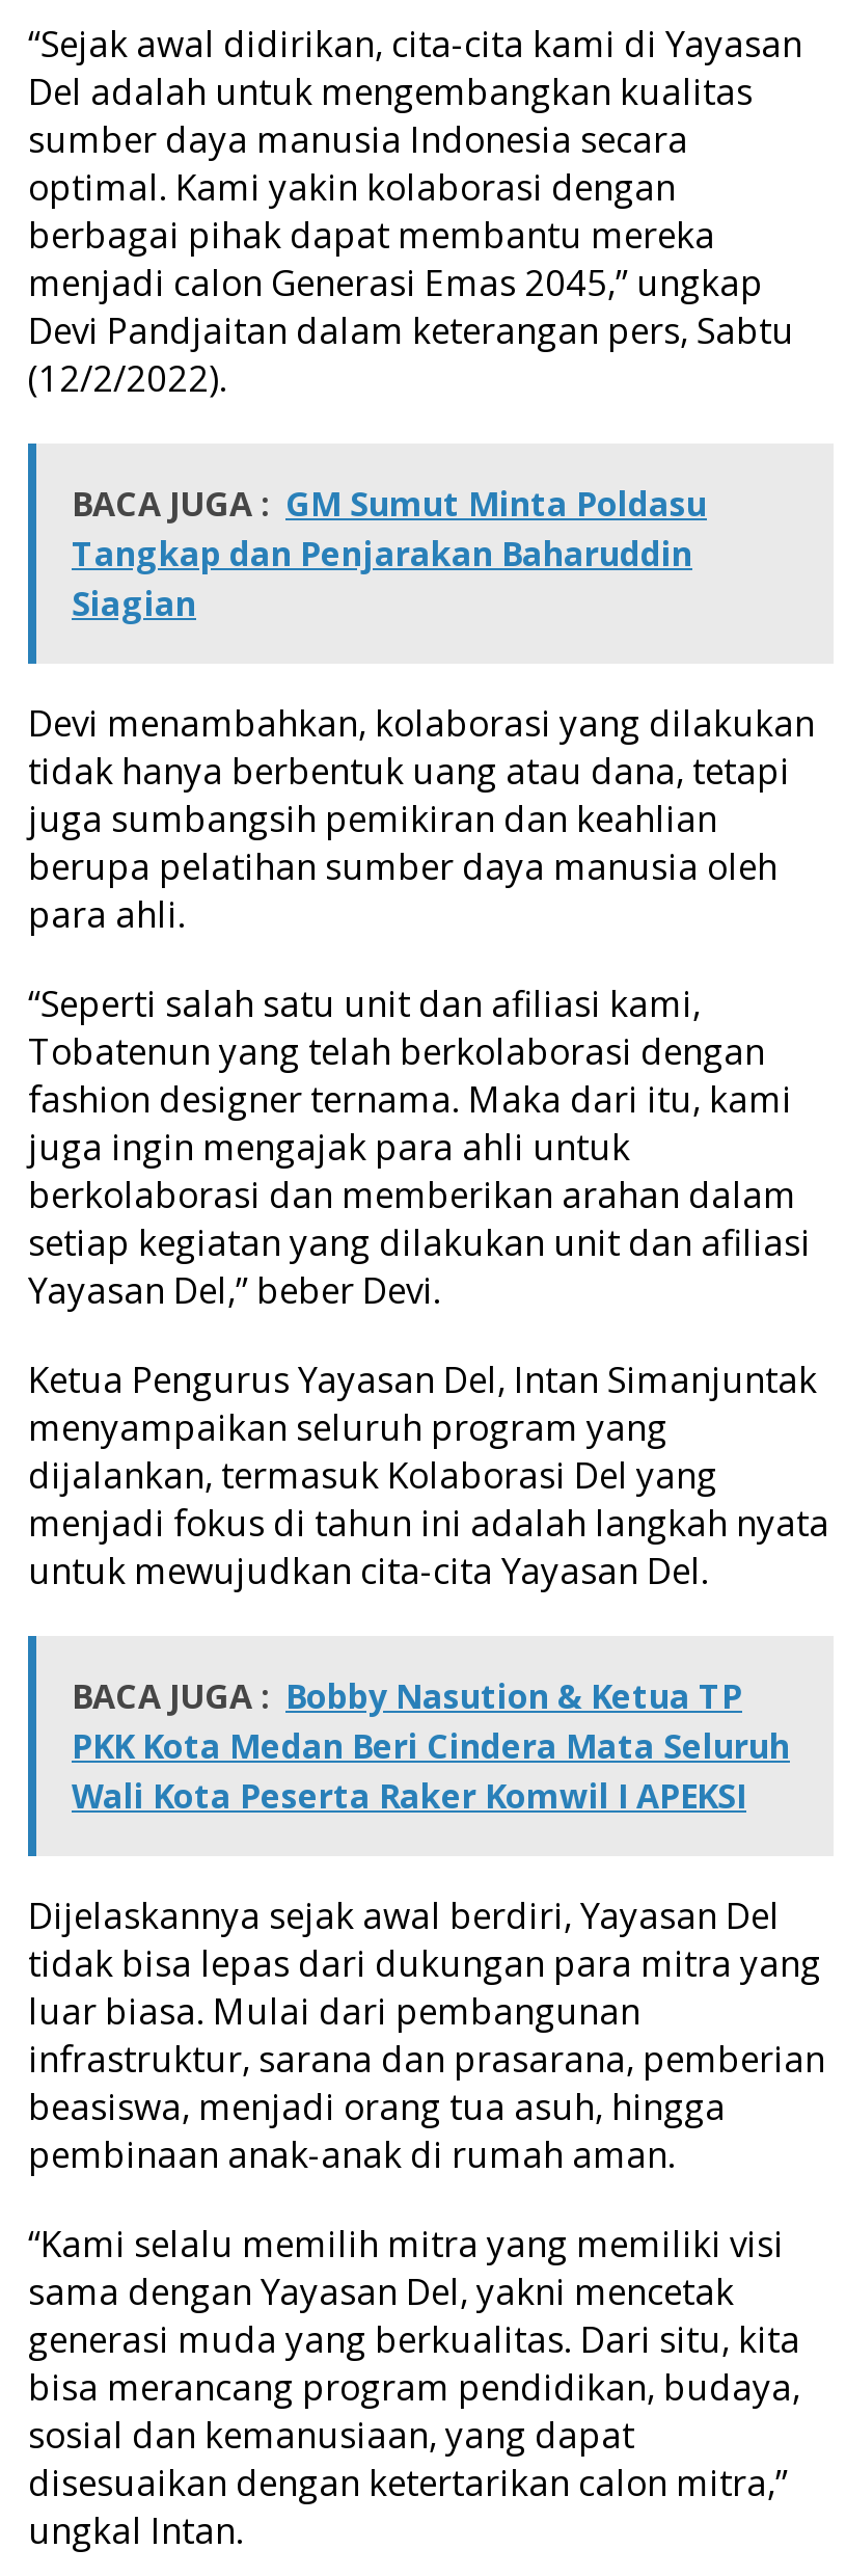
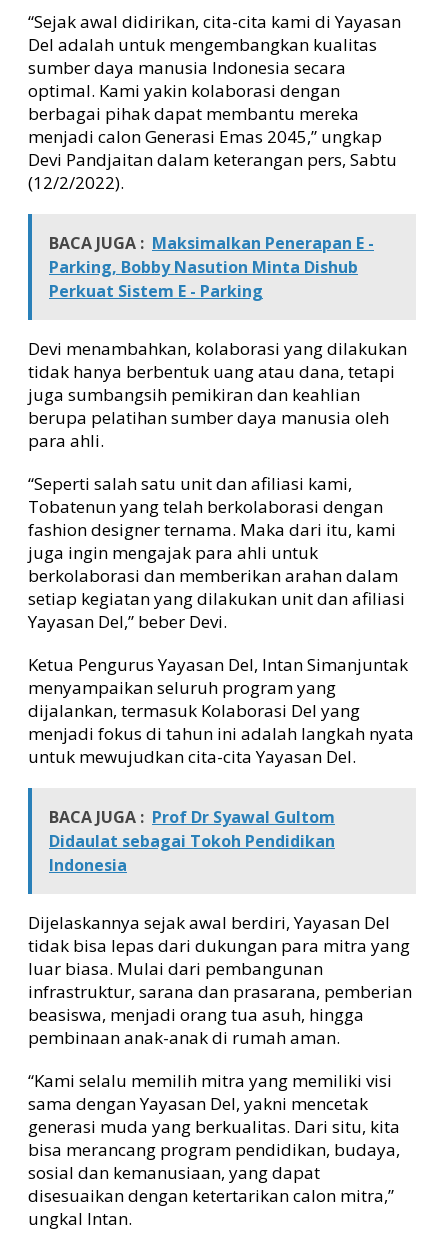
- BACA JUGA : GM Sumut Minta Poldasu
- Tangkap dan Penjarakan Baharuddin
- Siagian
+ BACA JUGA : Maksimalkan Penerapan E -
+ Parking, Bobby Nasution Minta Dishub
+ Perkuat Sistem E - Parking

- BACA JUGA : Bobby Nasution & Ketua TP
- PKK Kota Medan Beri Cindera Mata Seluruh
- Wali Kota Peserta Raker Komwil I APEKSI
+ BACA JUGA : Prof Dr Syawal Gultom
+ Didaulat sebagai Tokoh Pendidikan
+ Indonesia
